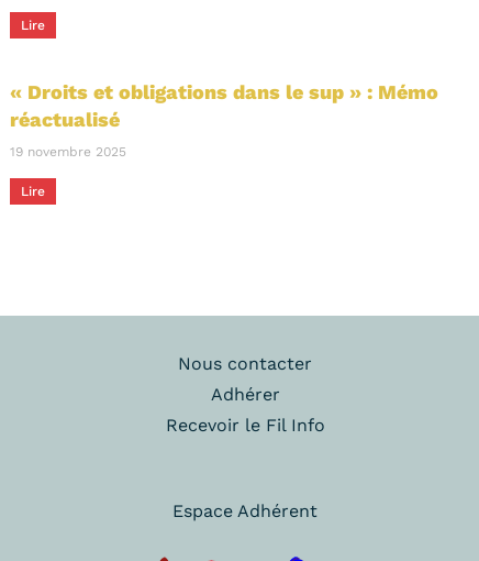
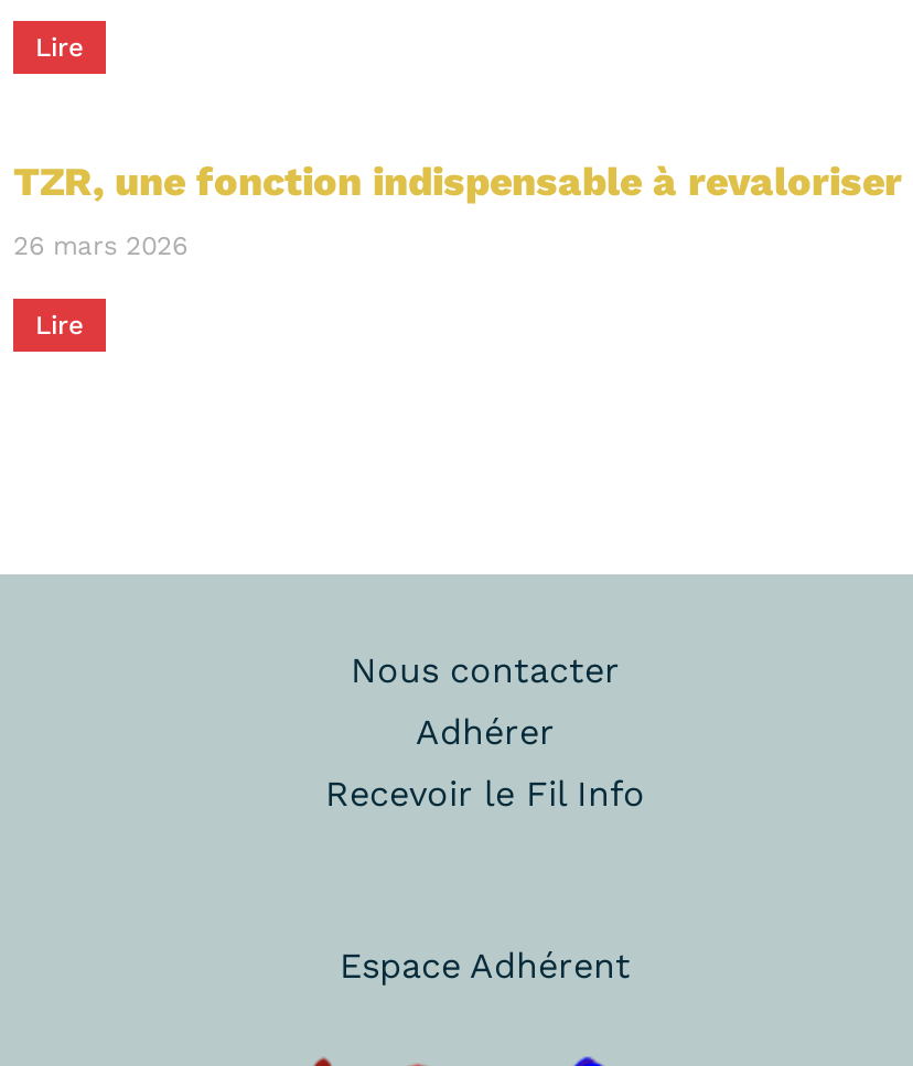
- « Droits et obligations dans le sup » : Mémo
- réactualisé
+ TZR, une fonction indispensable à revaloriser

- 19 novembre 2025
+ 26 mars 2026
